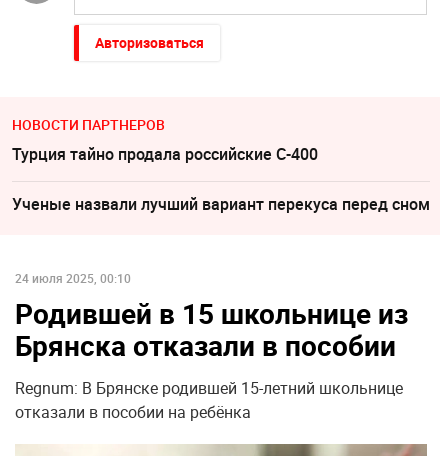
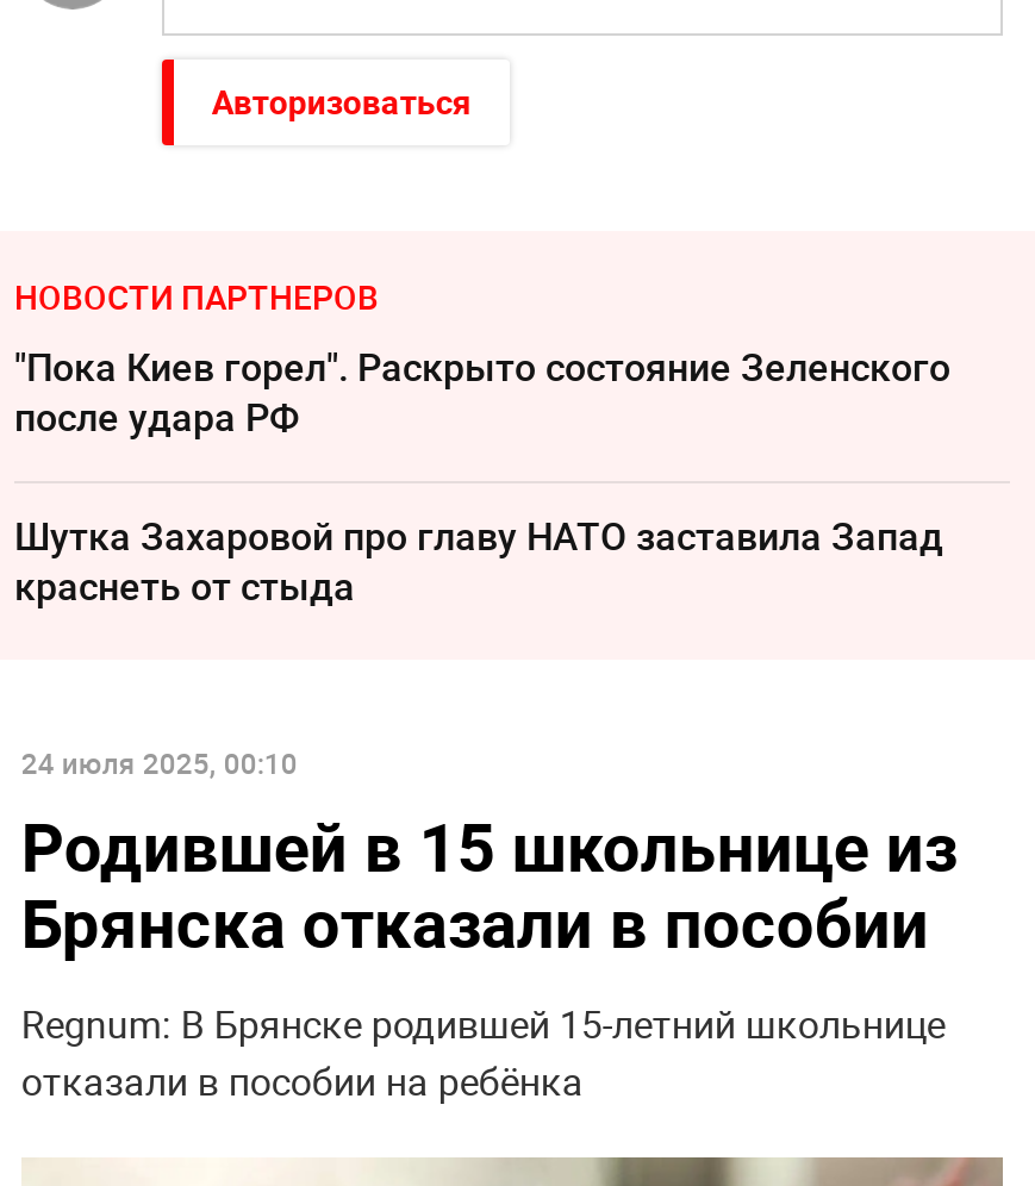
- Турция тайно продала российские С-400
+ "Пока Киев горел". Раскрыто состояние Зеленского
+ после удара РФ

- Ученые назвали лучший вариант перекуса перед сном
+ Шутка Захаровой про главу НАТО заставила Запад
+ краснеть от стыда
